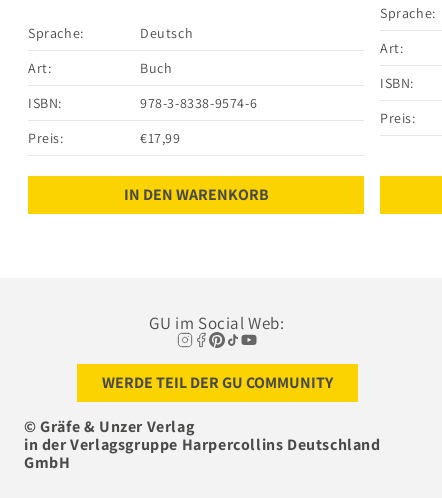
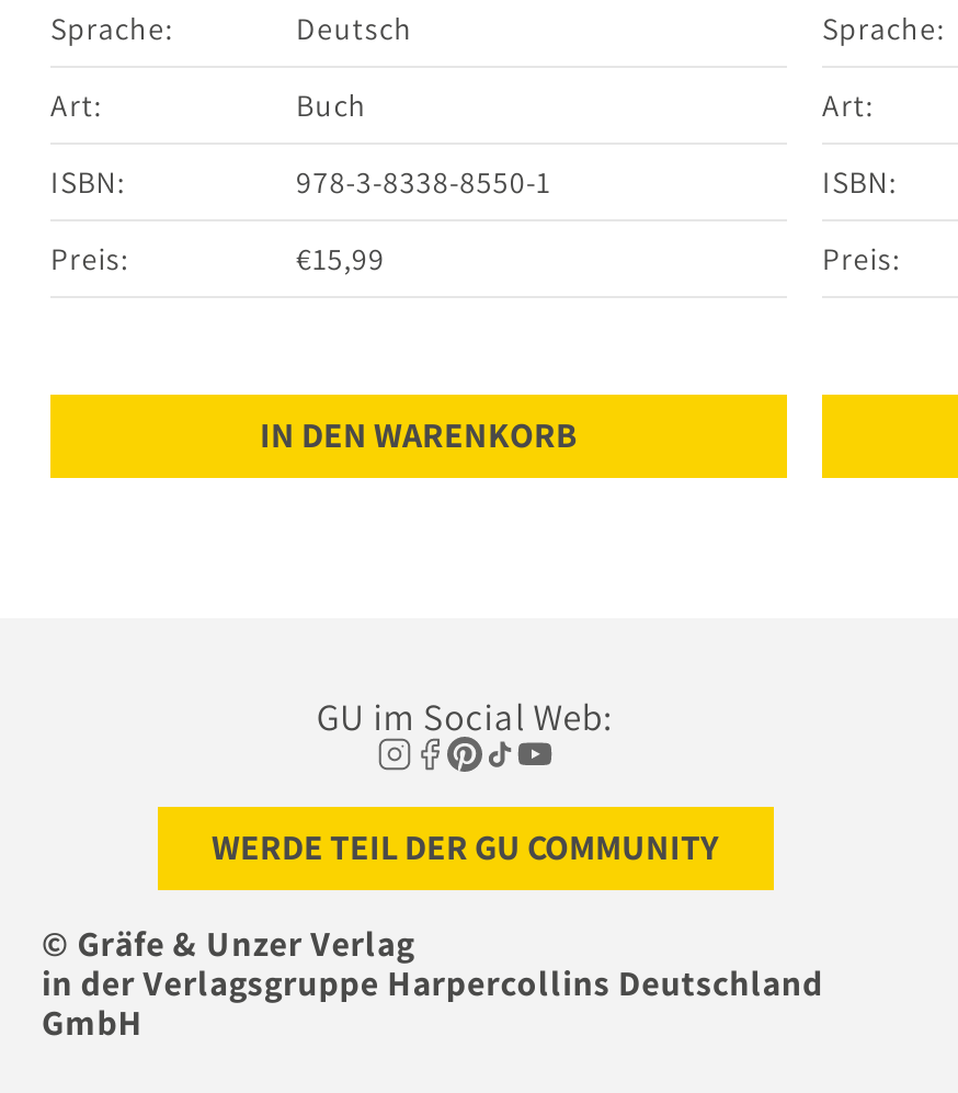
moved up: Sprache: | Deutsch | Art: | Buch | ISBN: | Preis:

- 978-3-8338-9574-6
+ 978-3-8338-8550-1

- €17,99
+ €15,99
